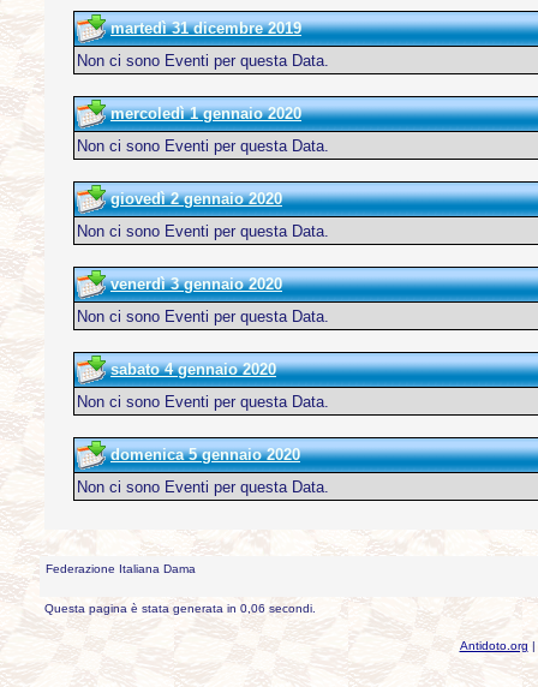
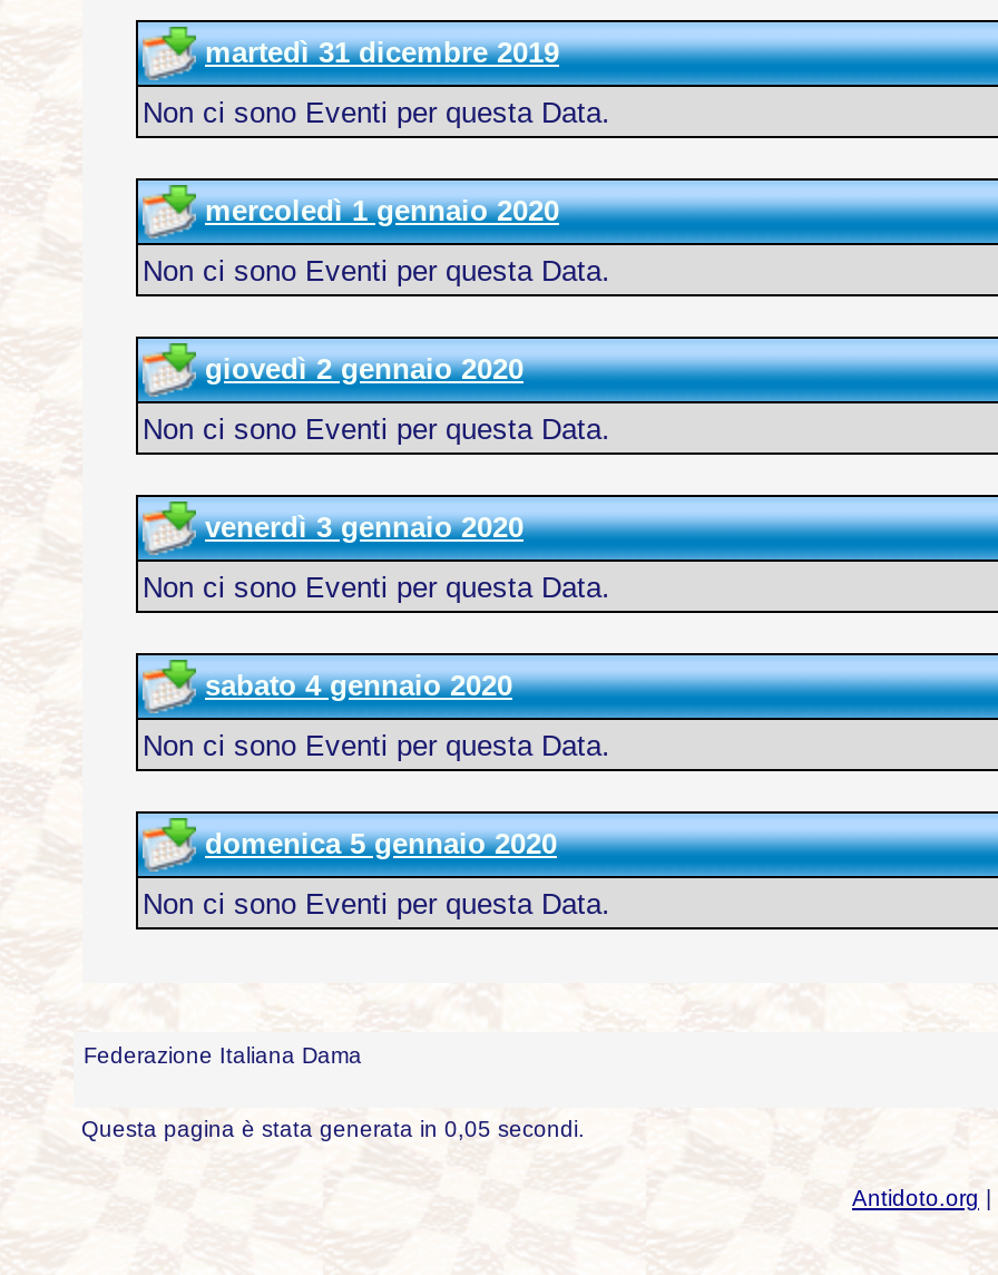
- Questa pagina è stata generata in 0,06 secondi.
+ Questa pagina è stata generata in 0,05 secondi.
